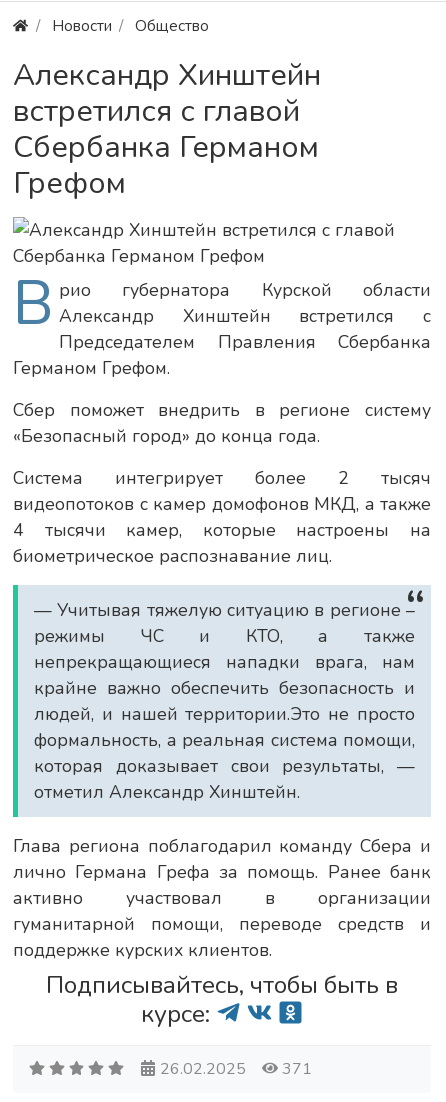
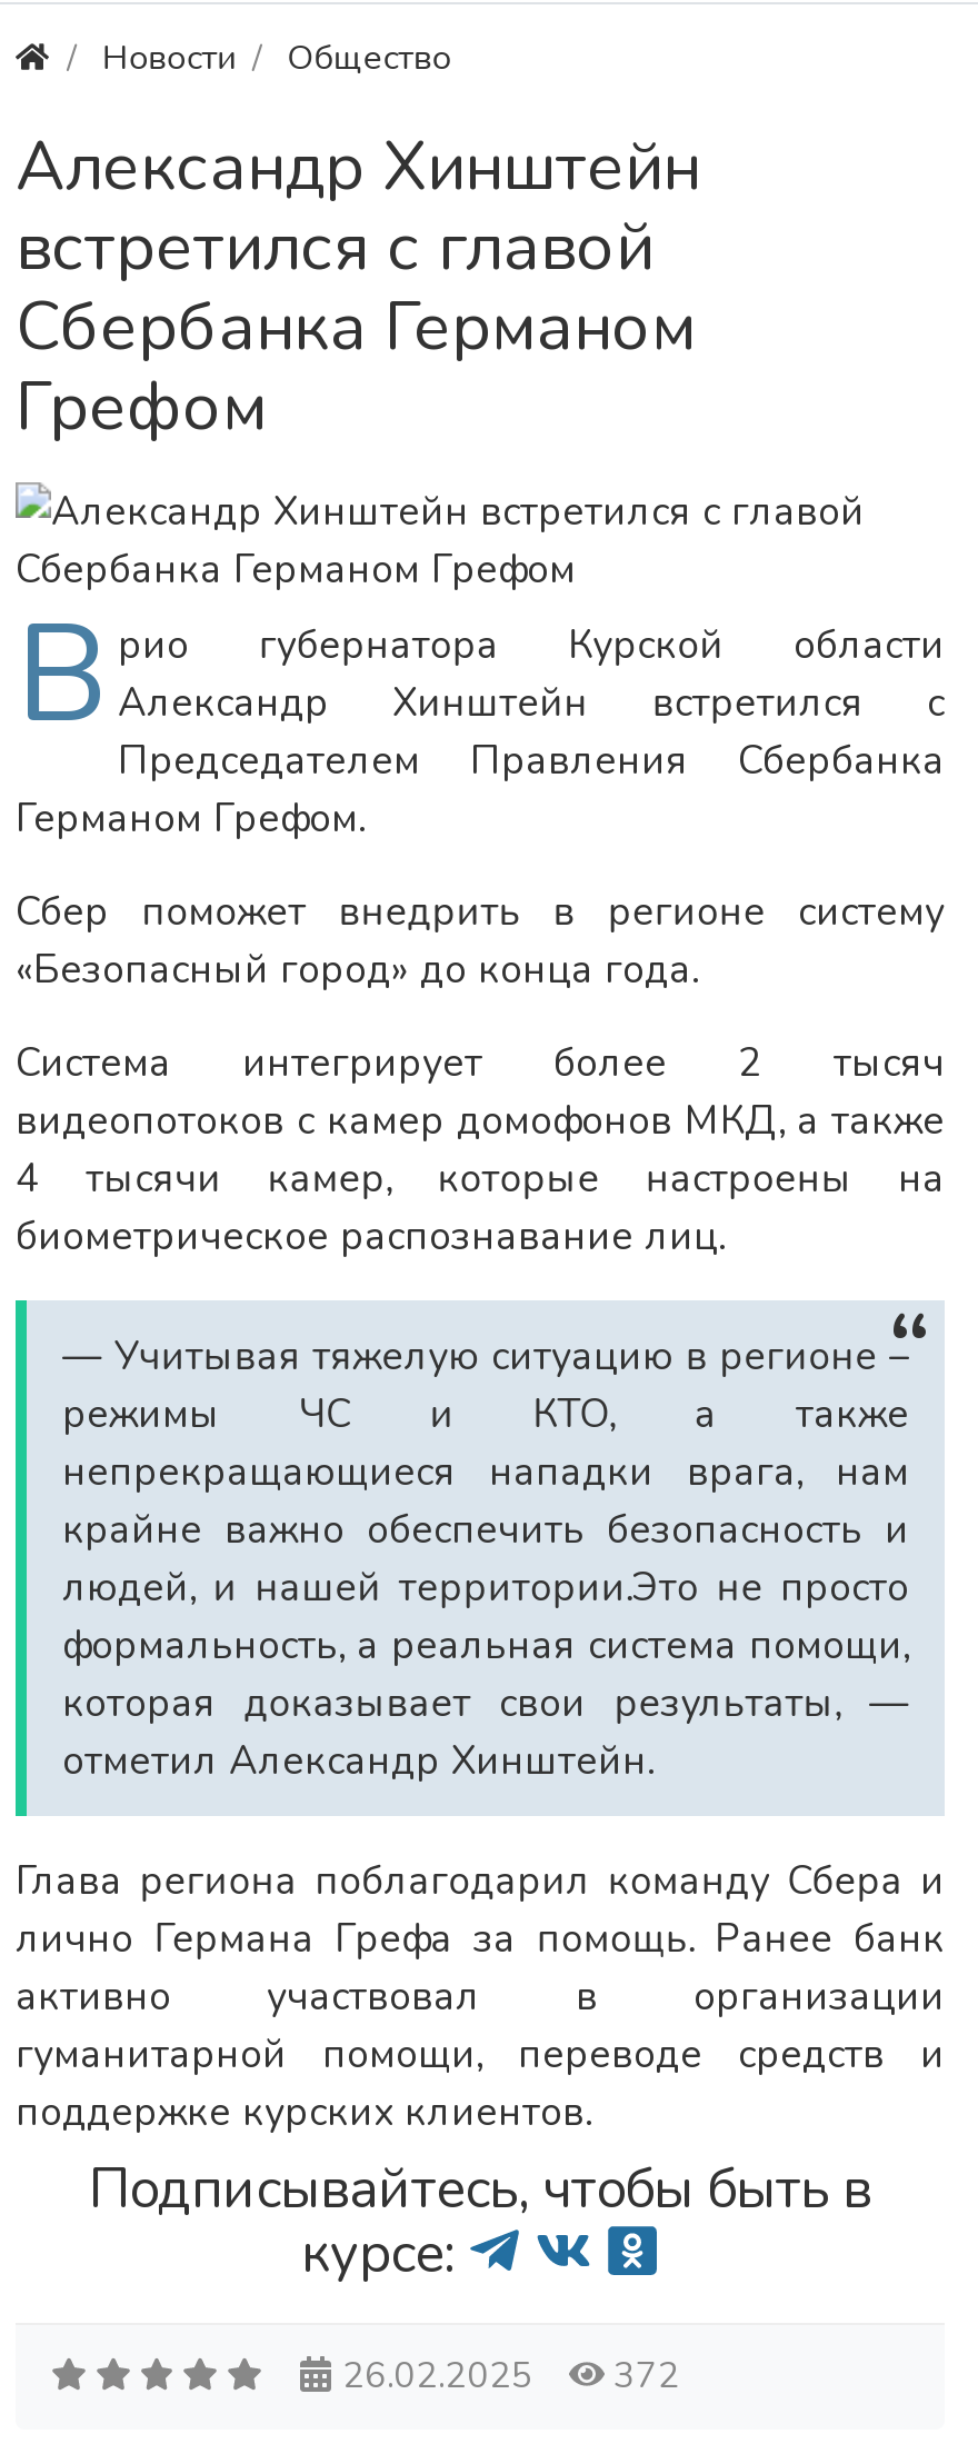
- 26.02.2025 371
+ 26.02.2025 372
